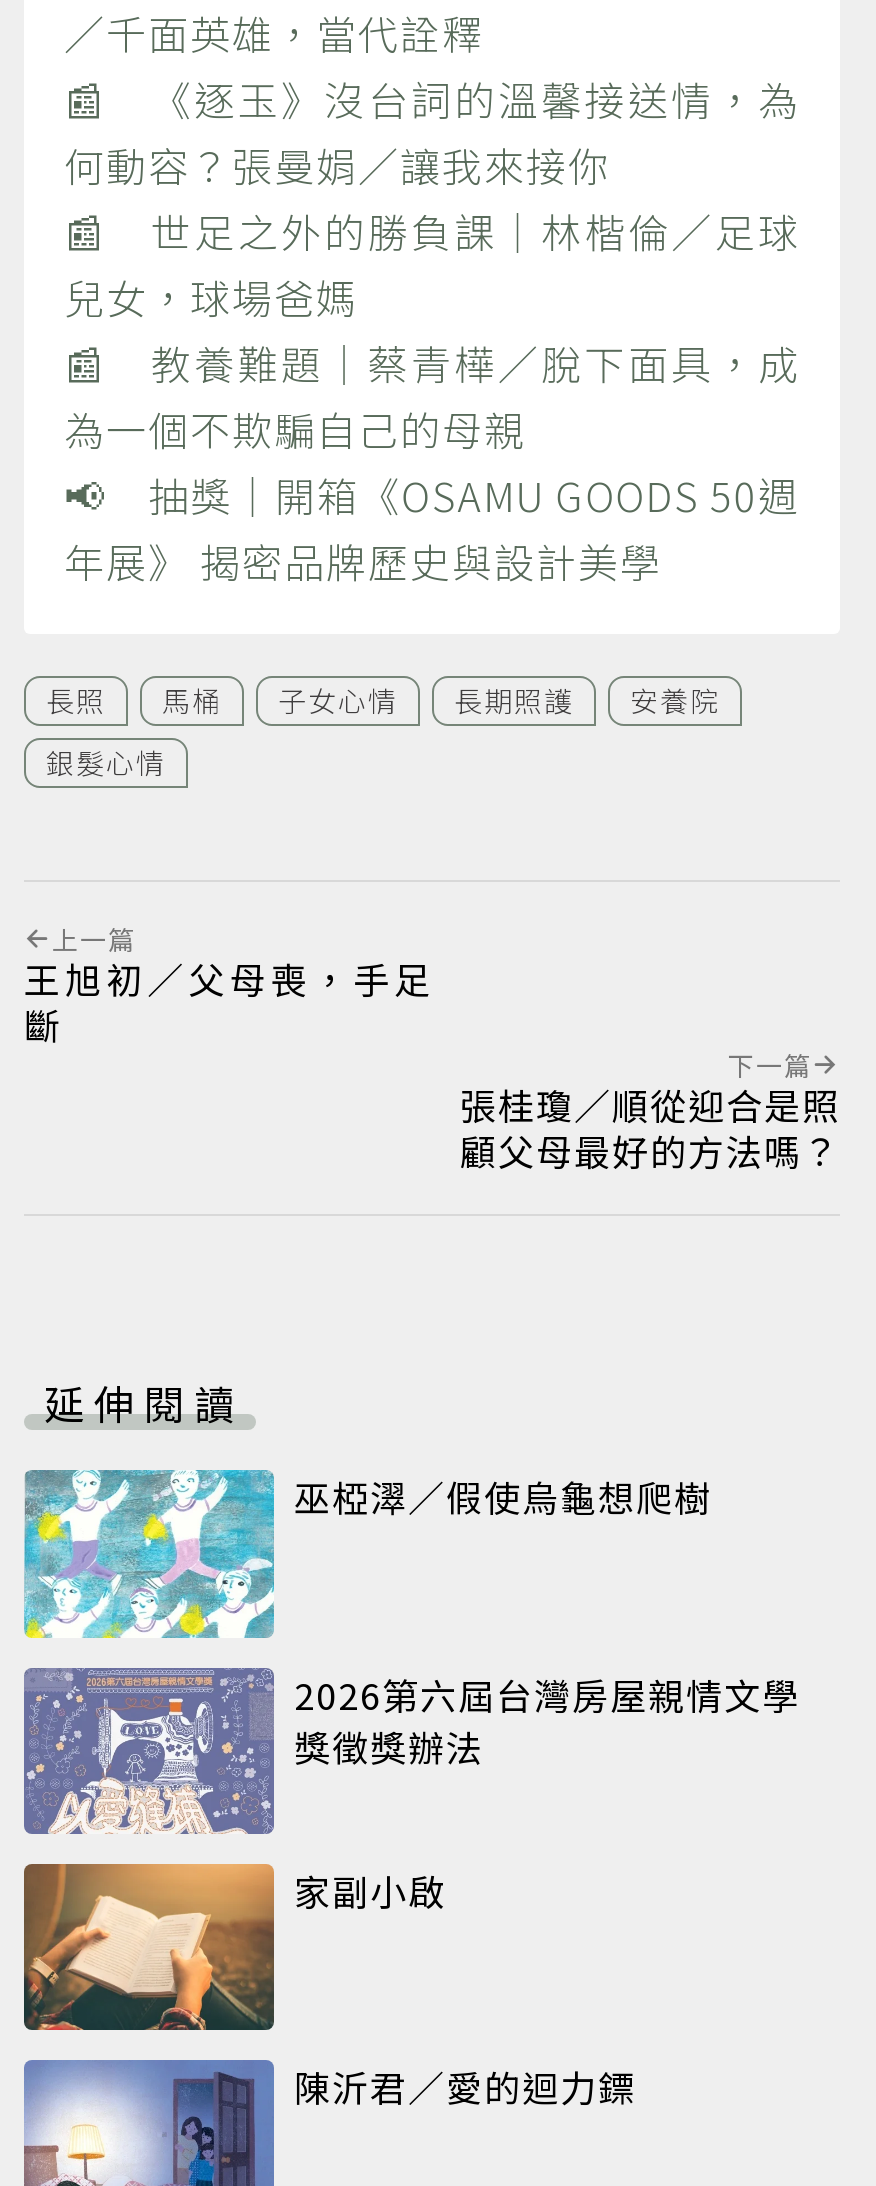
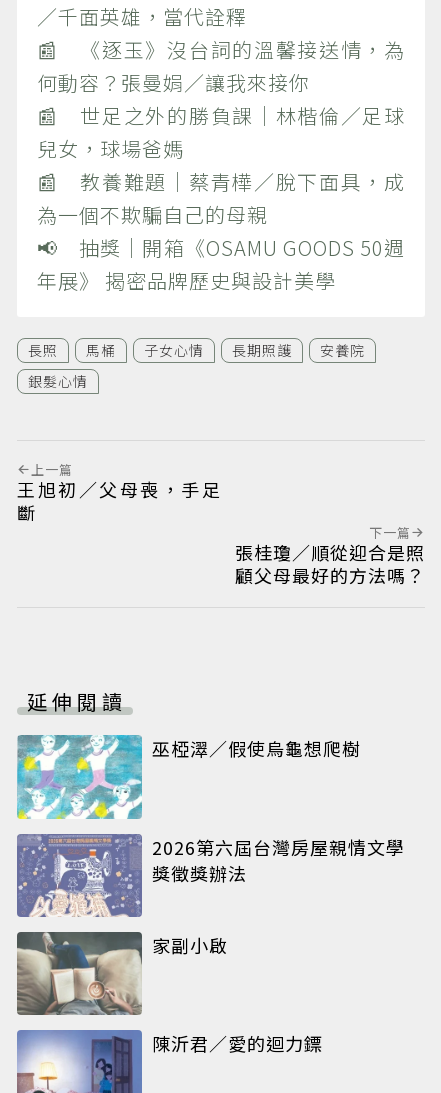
- [image]
+ [image]
